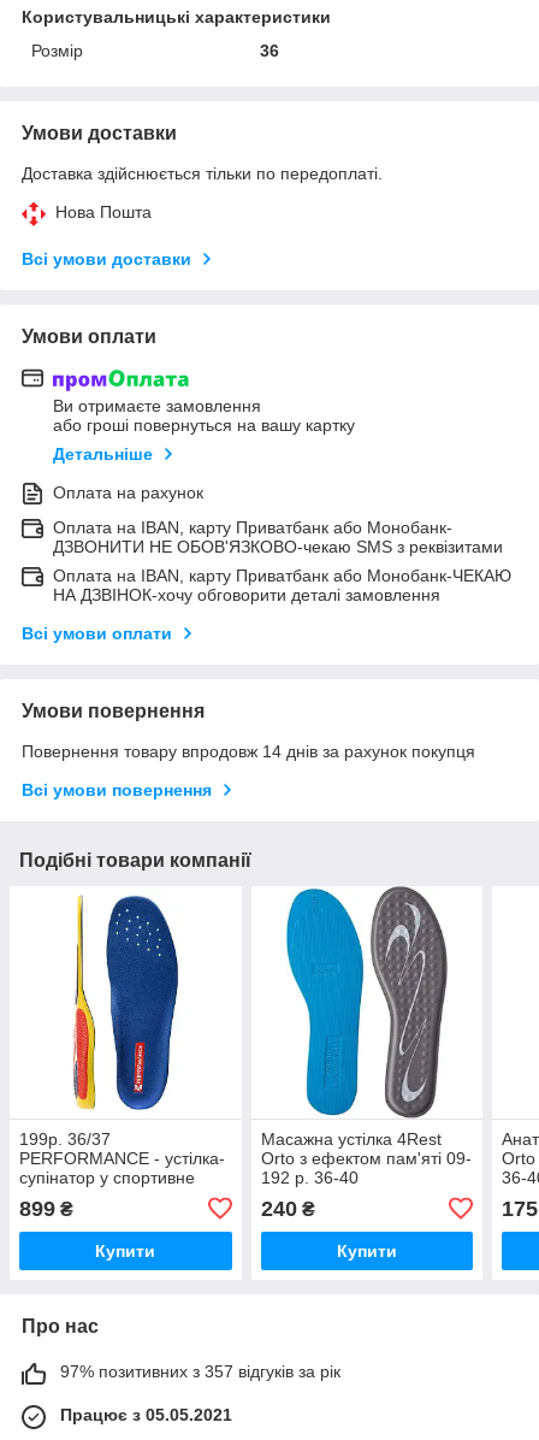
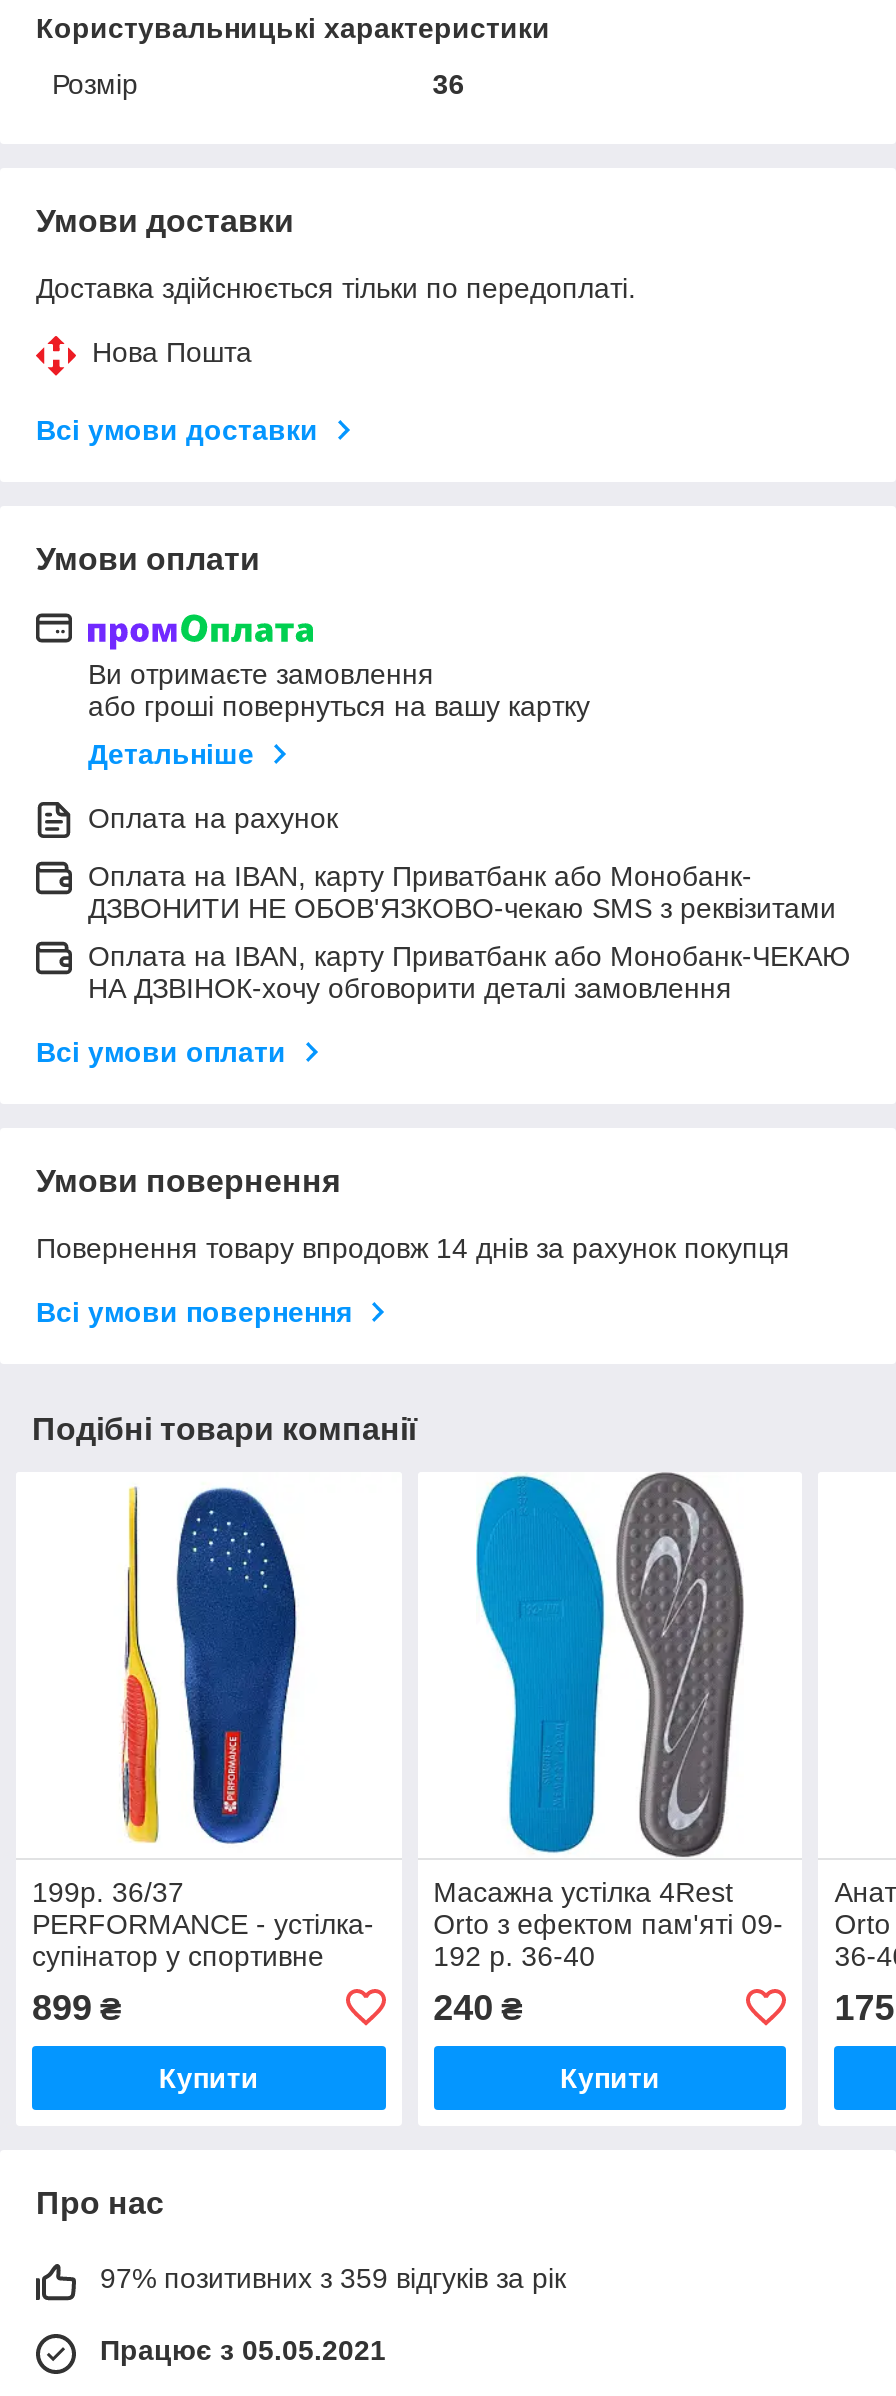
- 97% позитивних з 357 відгуків за рік
+ 97% позитивних з 359 відгуків за рік
